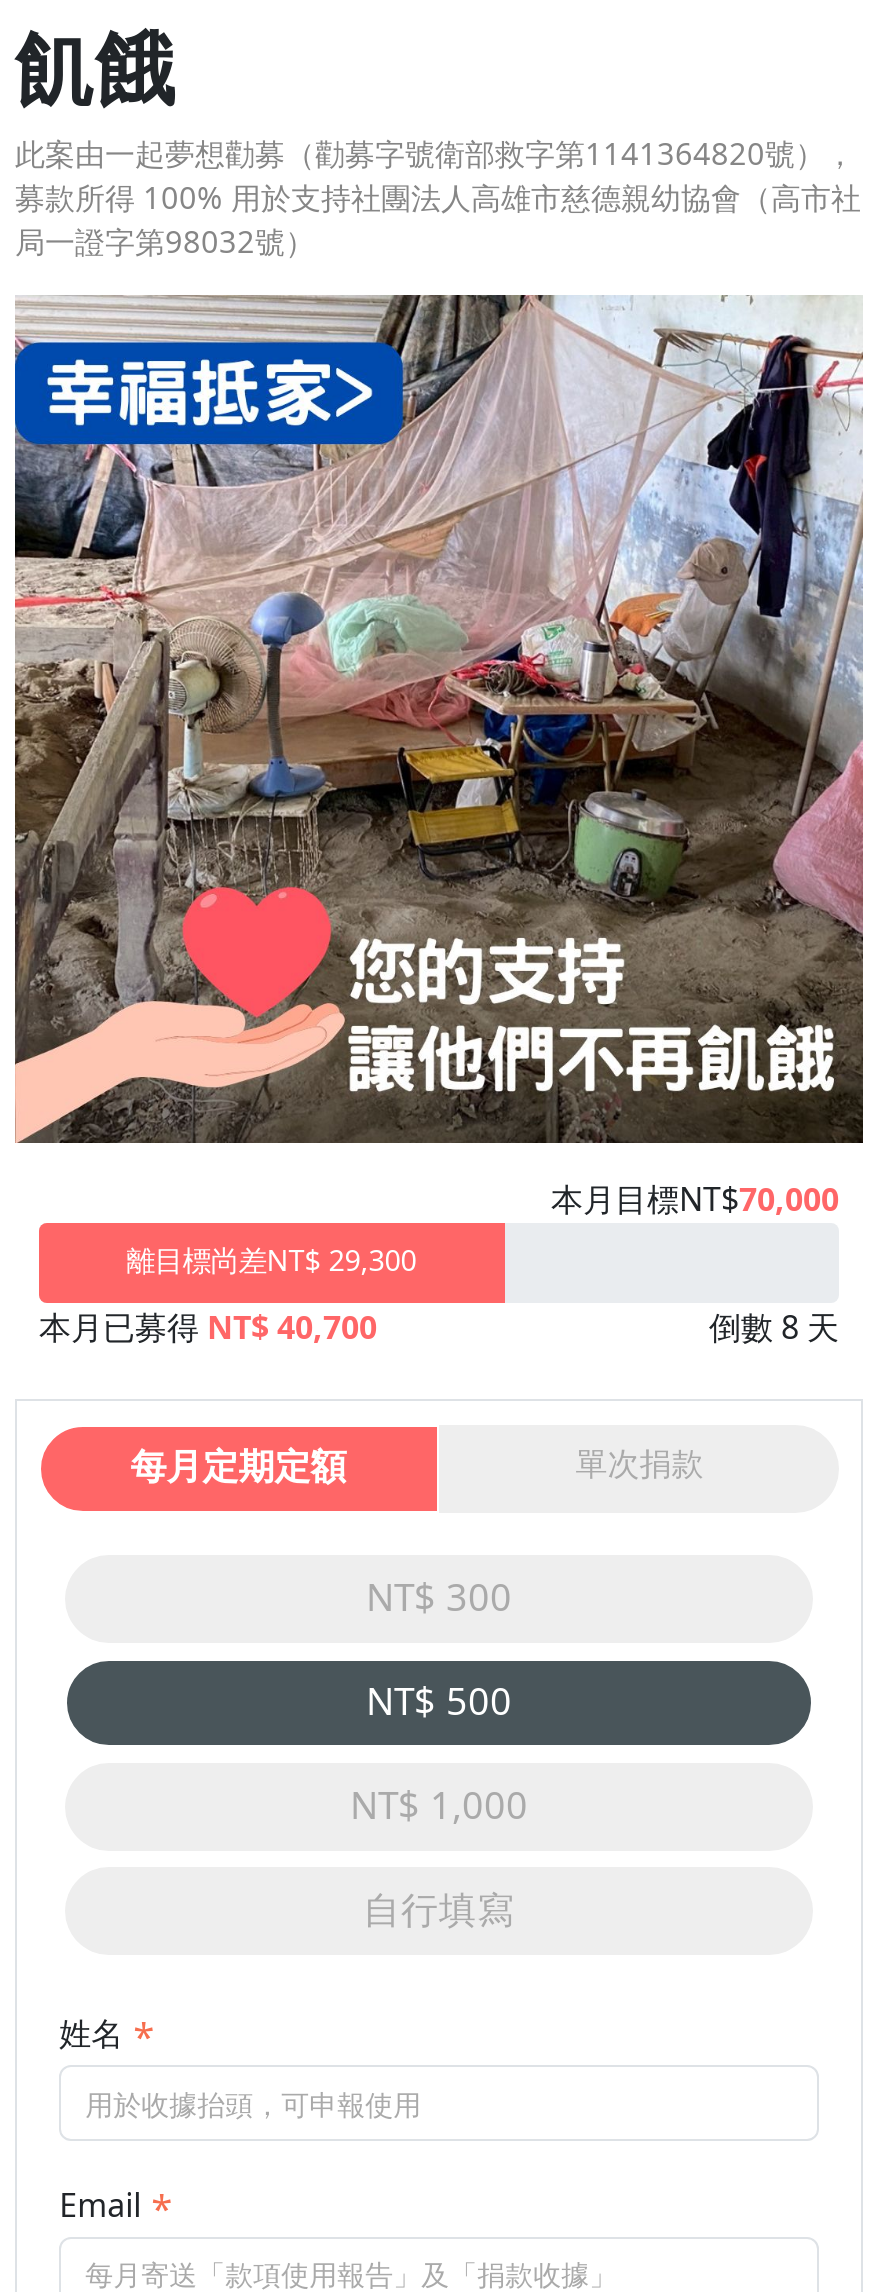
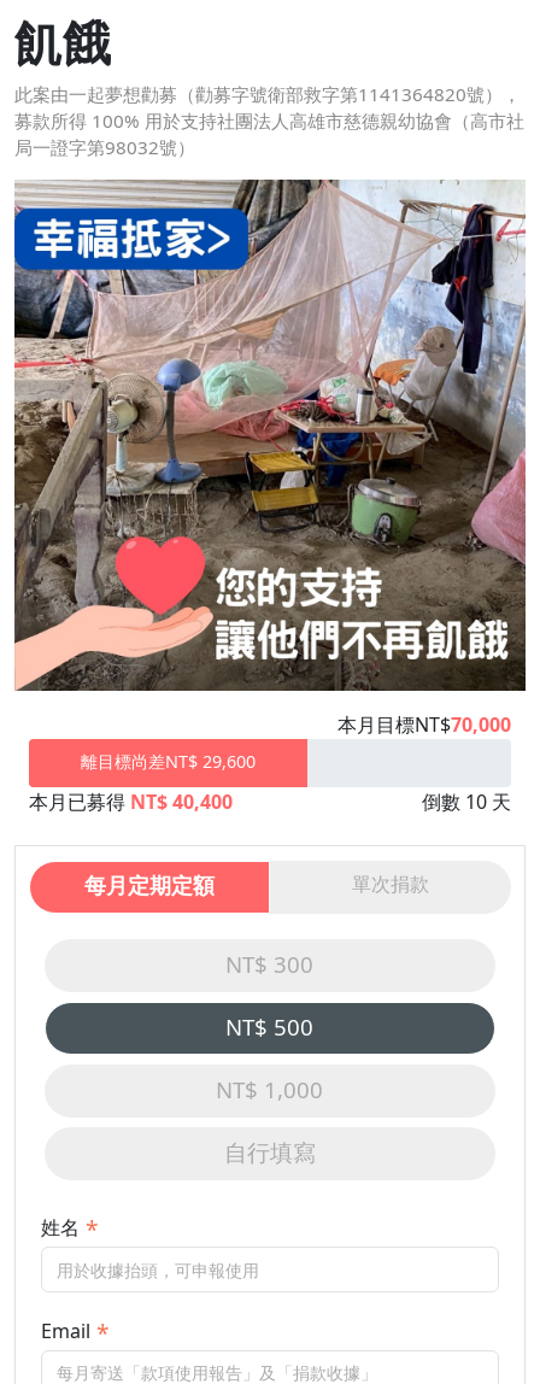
- 離目標尚差NT$ 29,300
+ 離目標尚差NT$ 29,600

- 本月已募得NT$ 40,700
+ 本月已募得NT$ 40,400

- 倒數 8 天
+ 倒數 10 天
